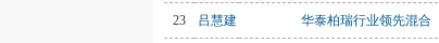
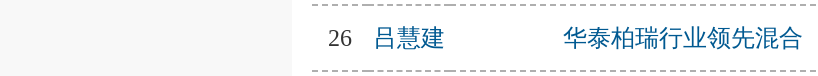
- 23
+ 26
